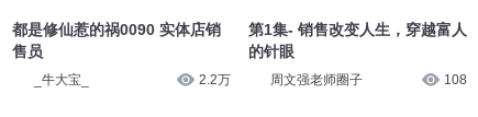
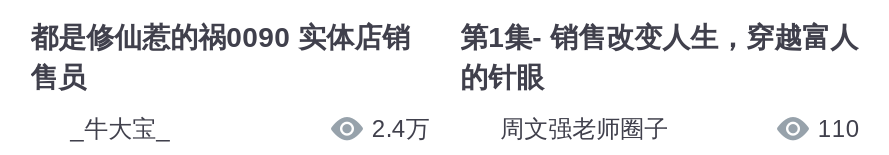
- 2.2万
+ 2.4万

- 108
+ 110
